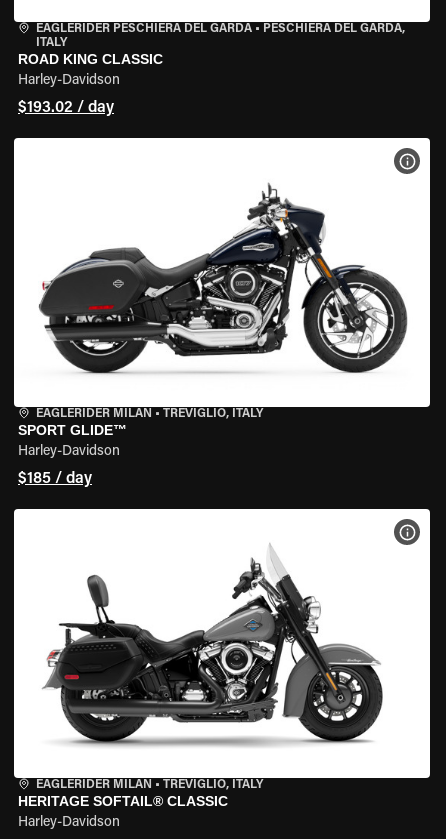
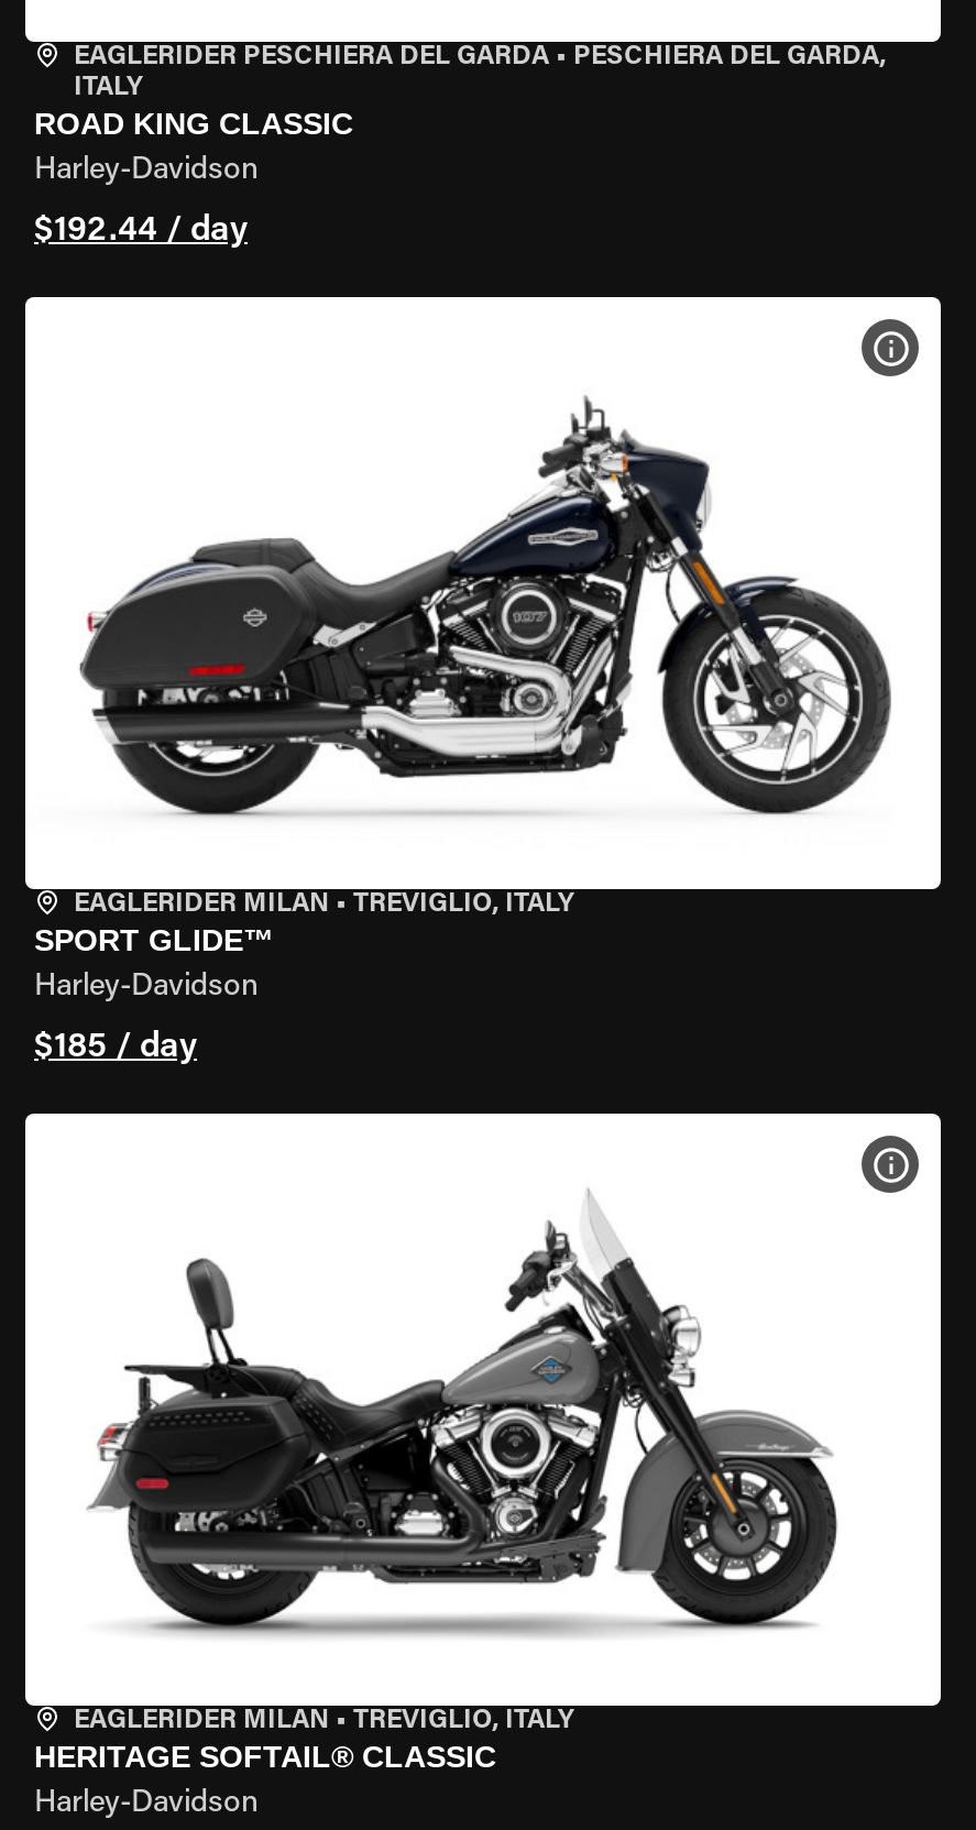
- $193.02 / day
+ $192.44 / day
